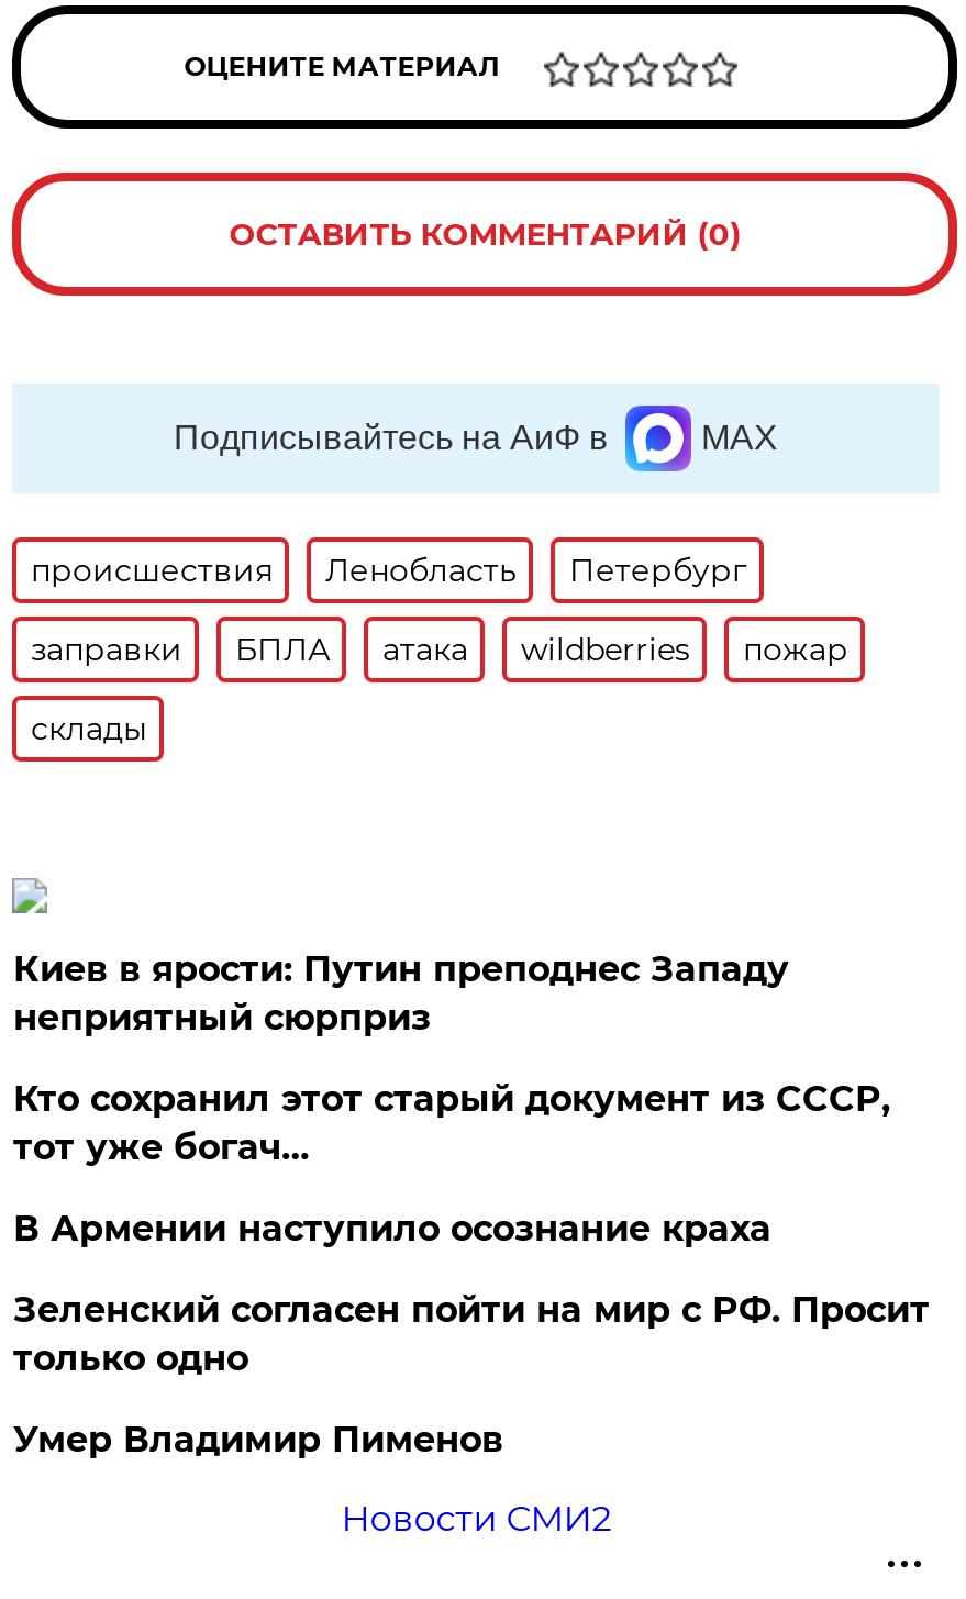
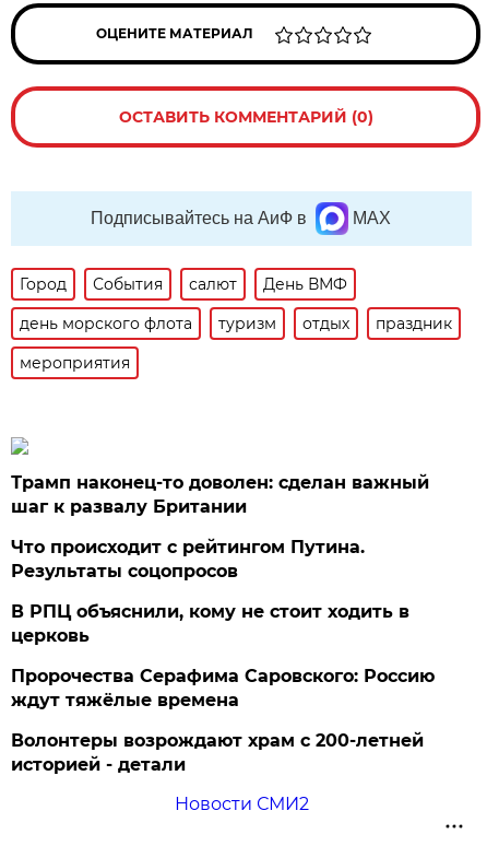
- происшествия
- Ленобласть
- Петербург
+ Город
+ События
+ салют
+ День ВМФ

- заправки
- БПЛА
- атака
- wildberries
- пожар
+ день морского флота
+ туризм
+ отдых
+ праздник

- склады
+ мероприятия

- Киев в ярости: Путин преподнес Западу
- неприятный сюрприз
+ Трамп наконец-то доволен: сделан важный
+ шаг к развалу Британии

- Кто сохранил этот старый документ из СССР,
- тот уже богач…
+ Что происходит с рейтингом Путина.
+ Результаты соцопросов

- В Армении наступило осознание краха
+ В РПЦ объяснили, кому не стоит ходить в
+ церковь

- Зеленский согласен пойти на мир с РФ. Просит
- только одно
+ Пророчества Серафима Саровского: Россию
+ ждут тяжёлые времена

- Умер Владимир Пименов
+ Волонтеры возрождают храм с 200-летней
+ историей - детали
